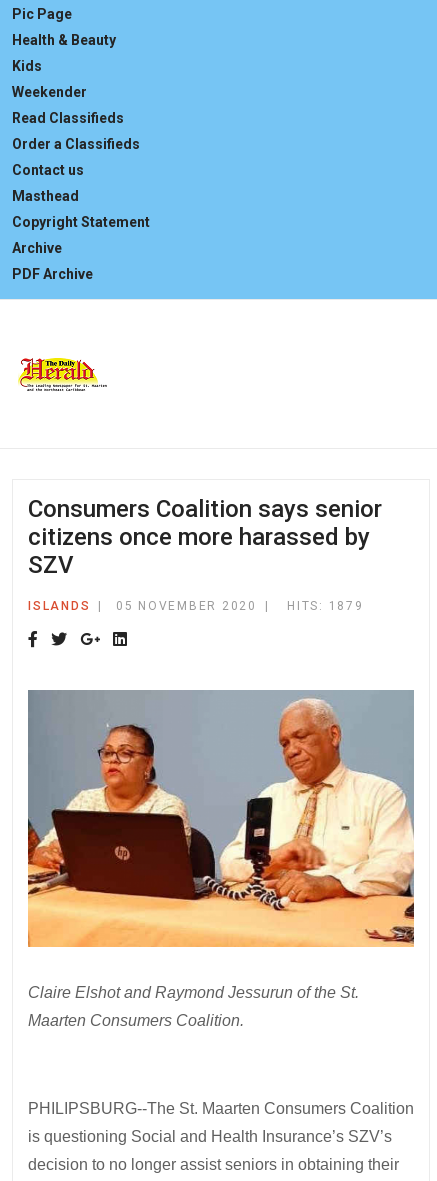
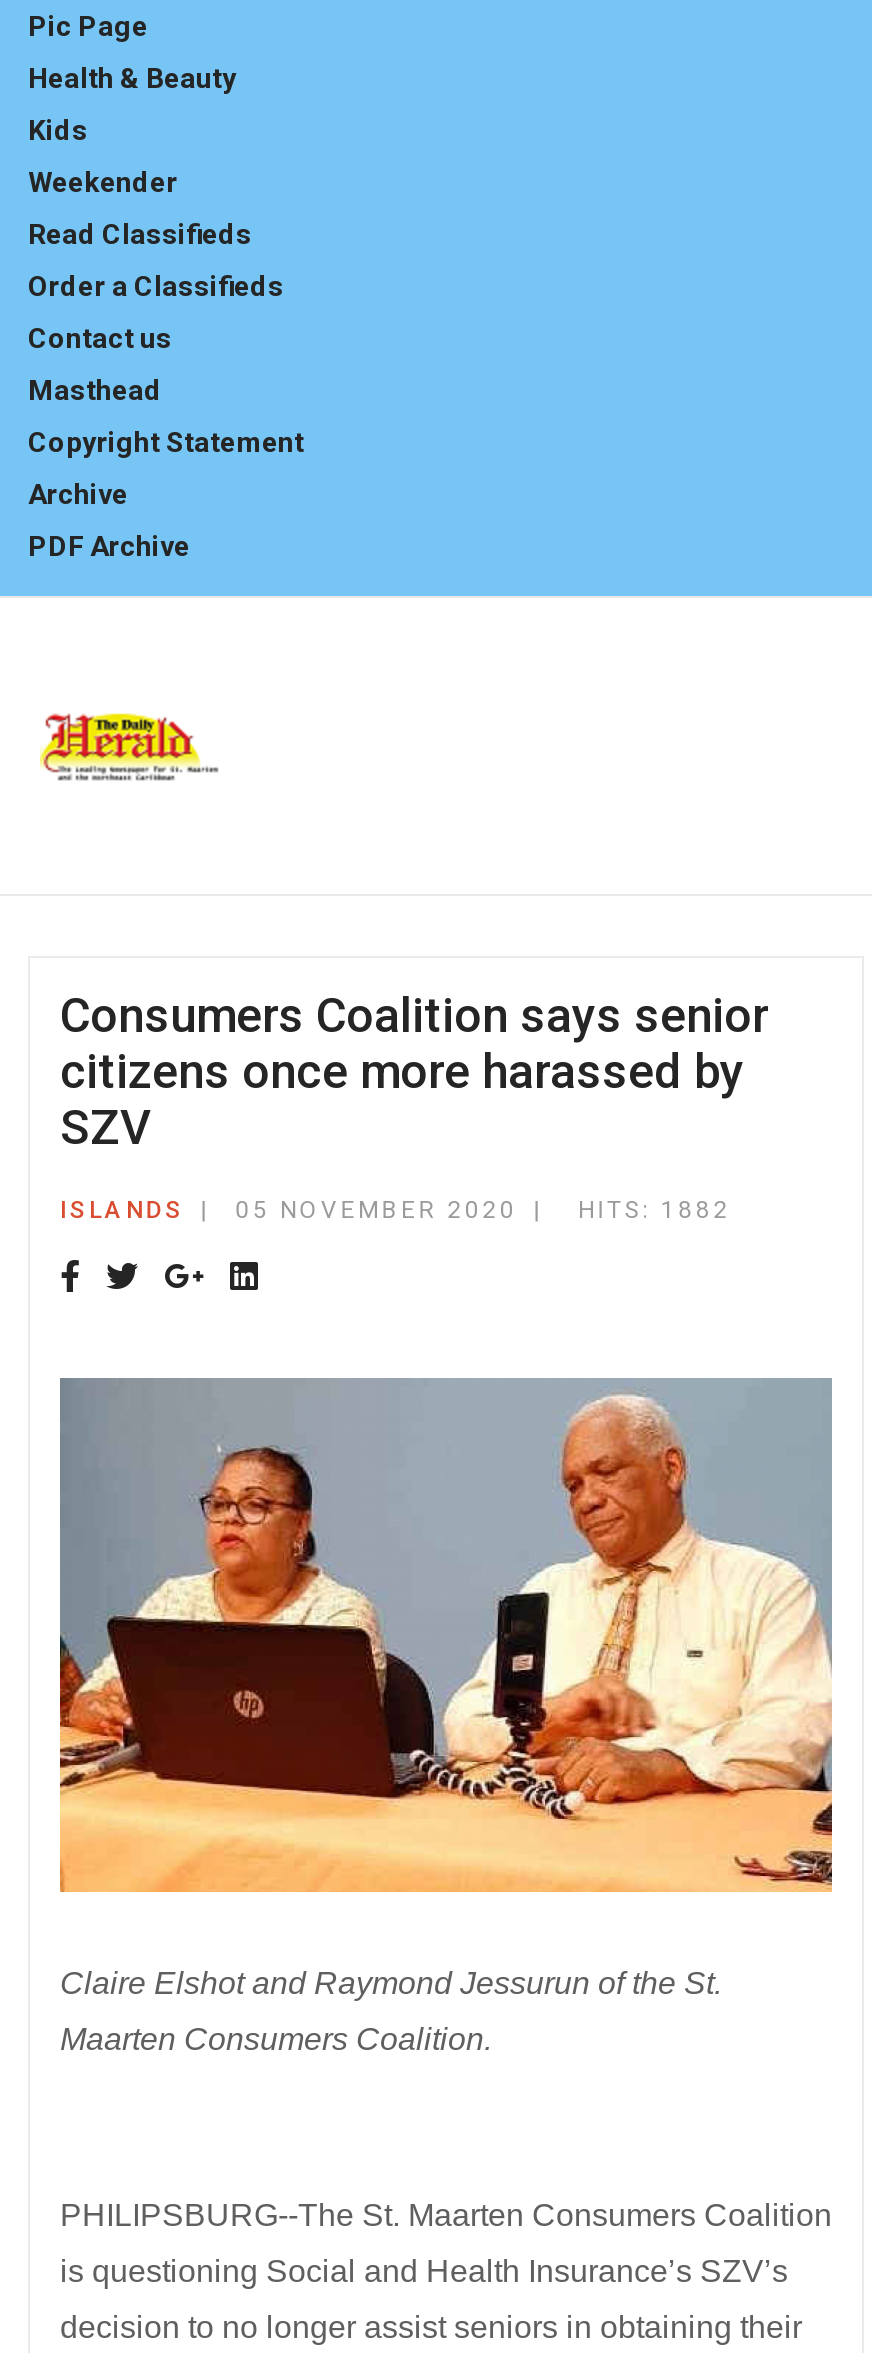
- HITS: 1879
+ HITS: 1882
